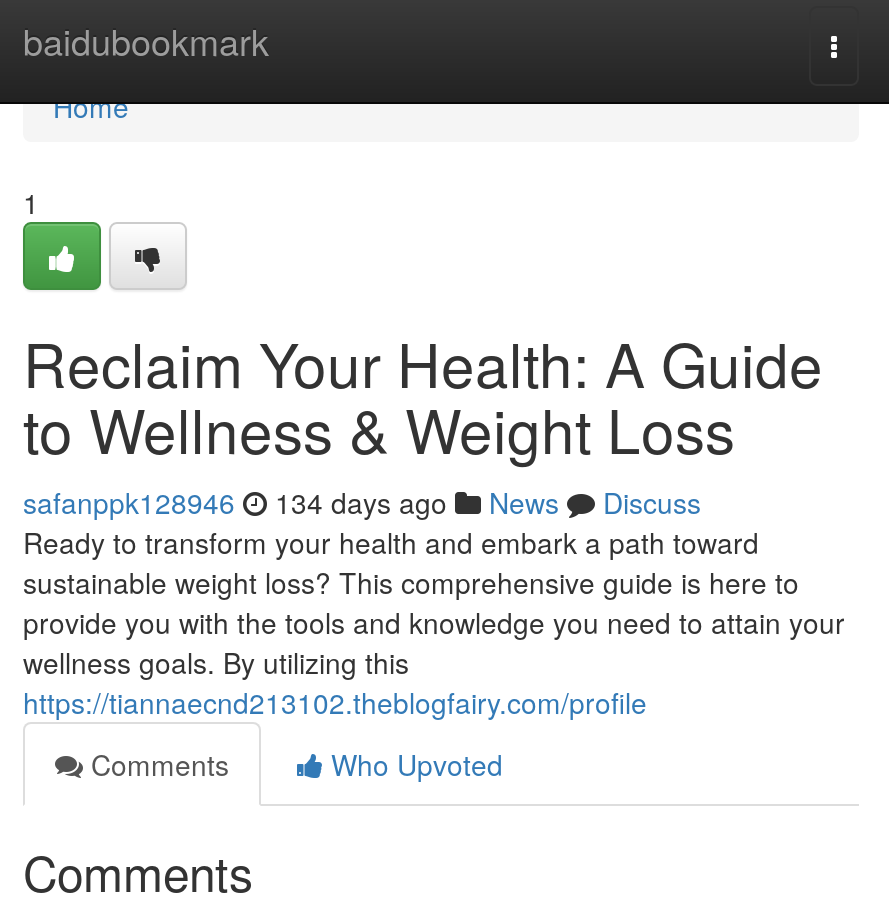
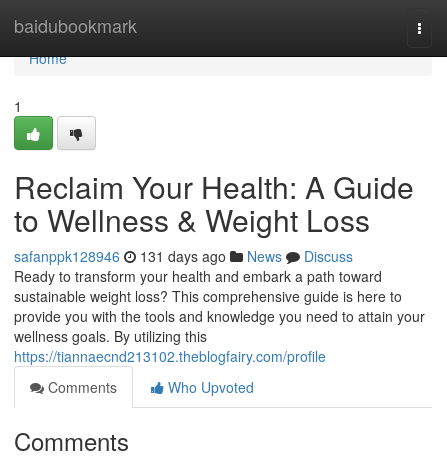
- safanppk128946 134 days ago News Discuss
+ safanppk128946 131 days ago News Discuss
